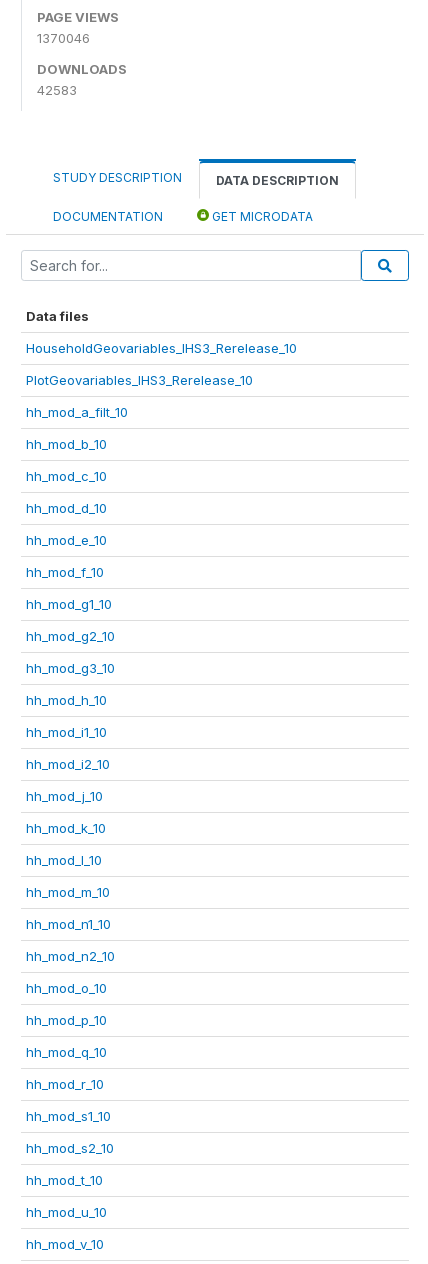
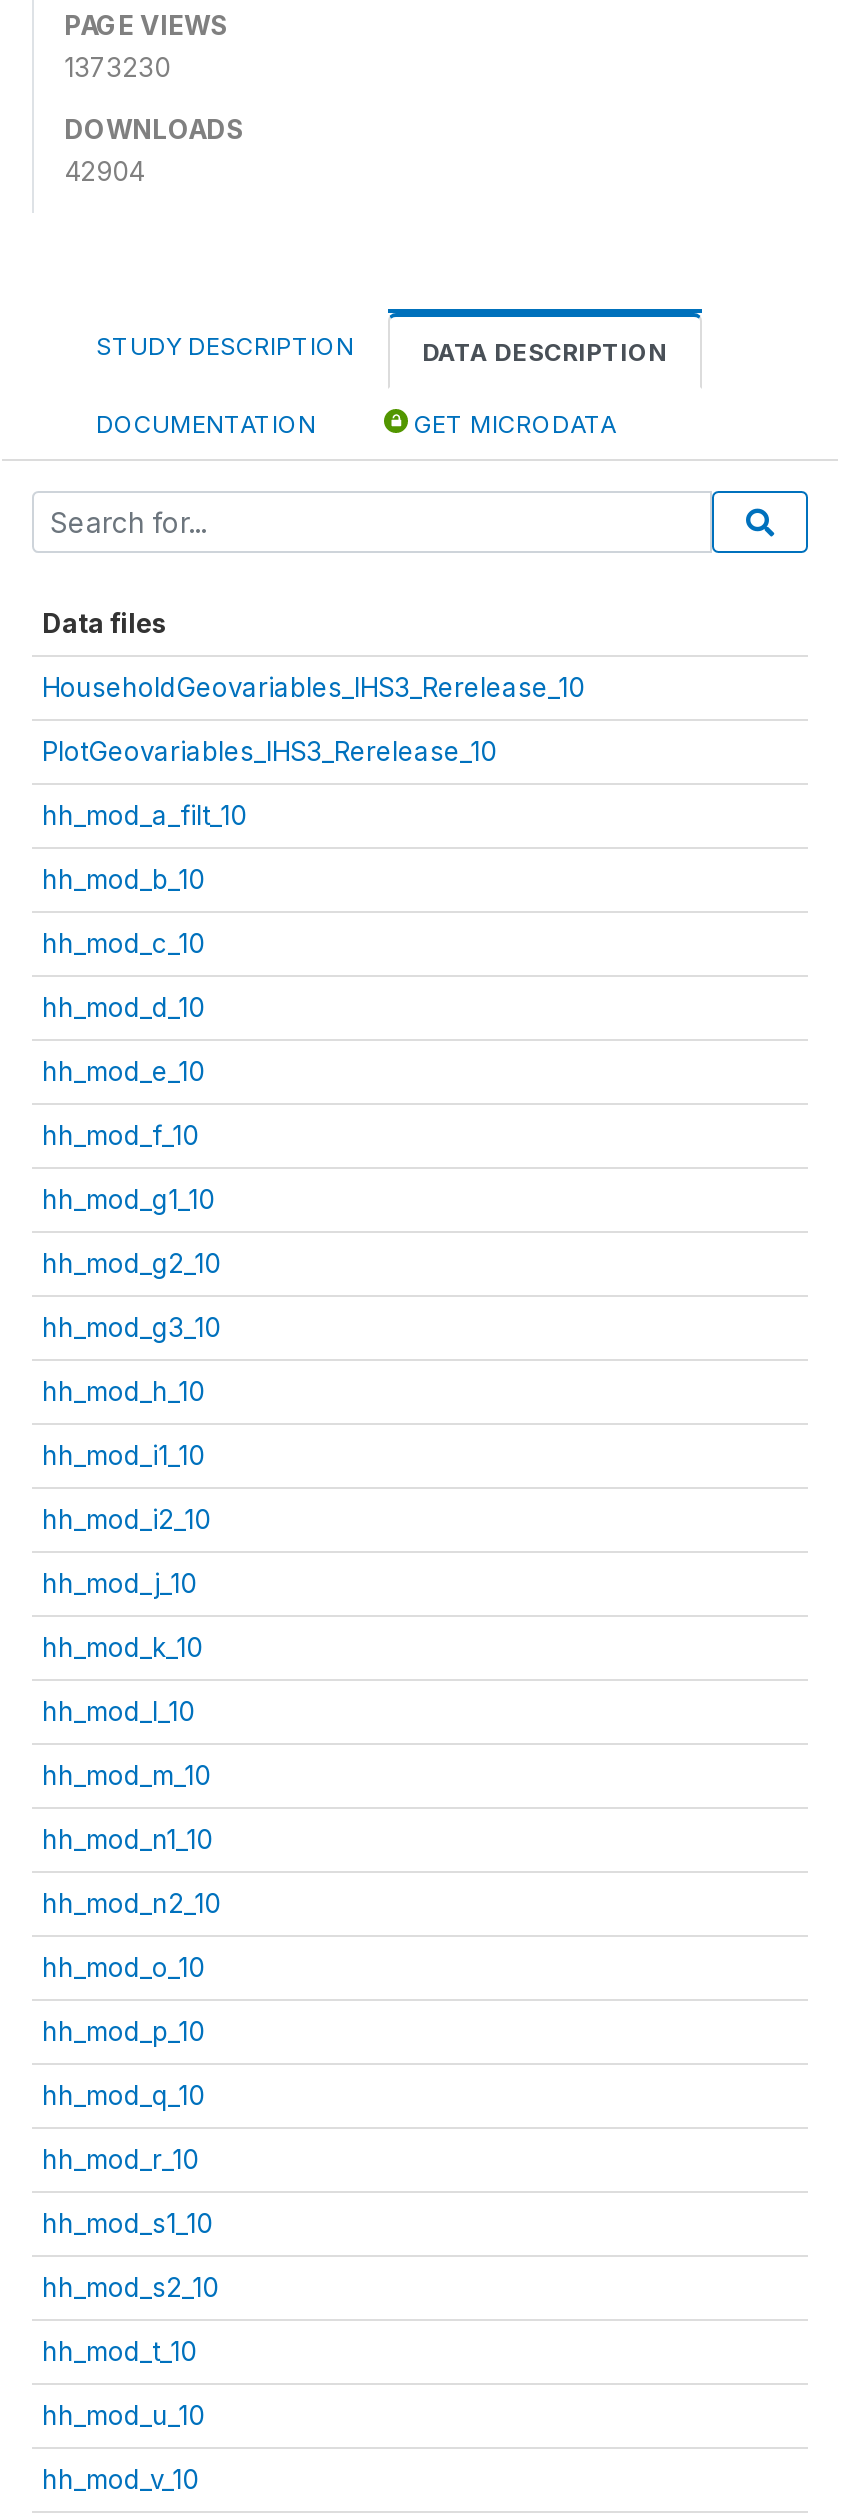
- 1370046
+ 1373230

- 42583
+ 42904
